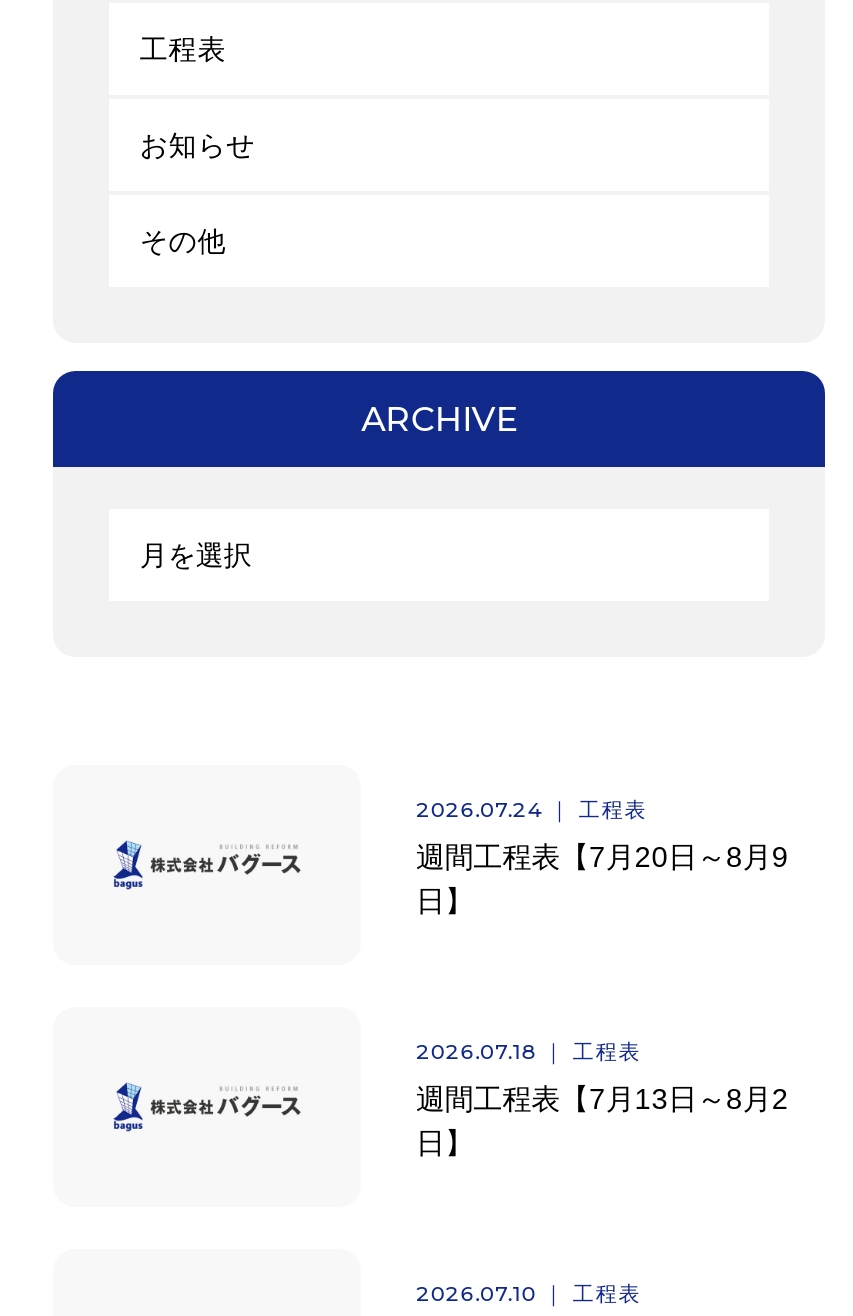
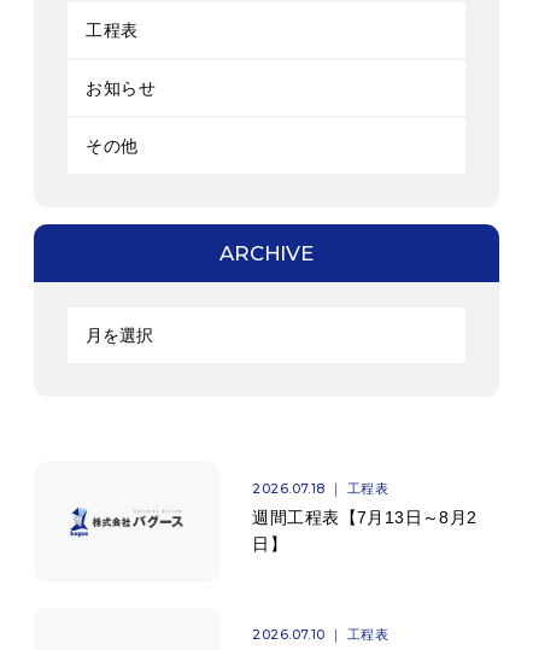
- 2026.07.24｜工程表
- 週間工程表【7月20日～8月9
- 日】
